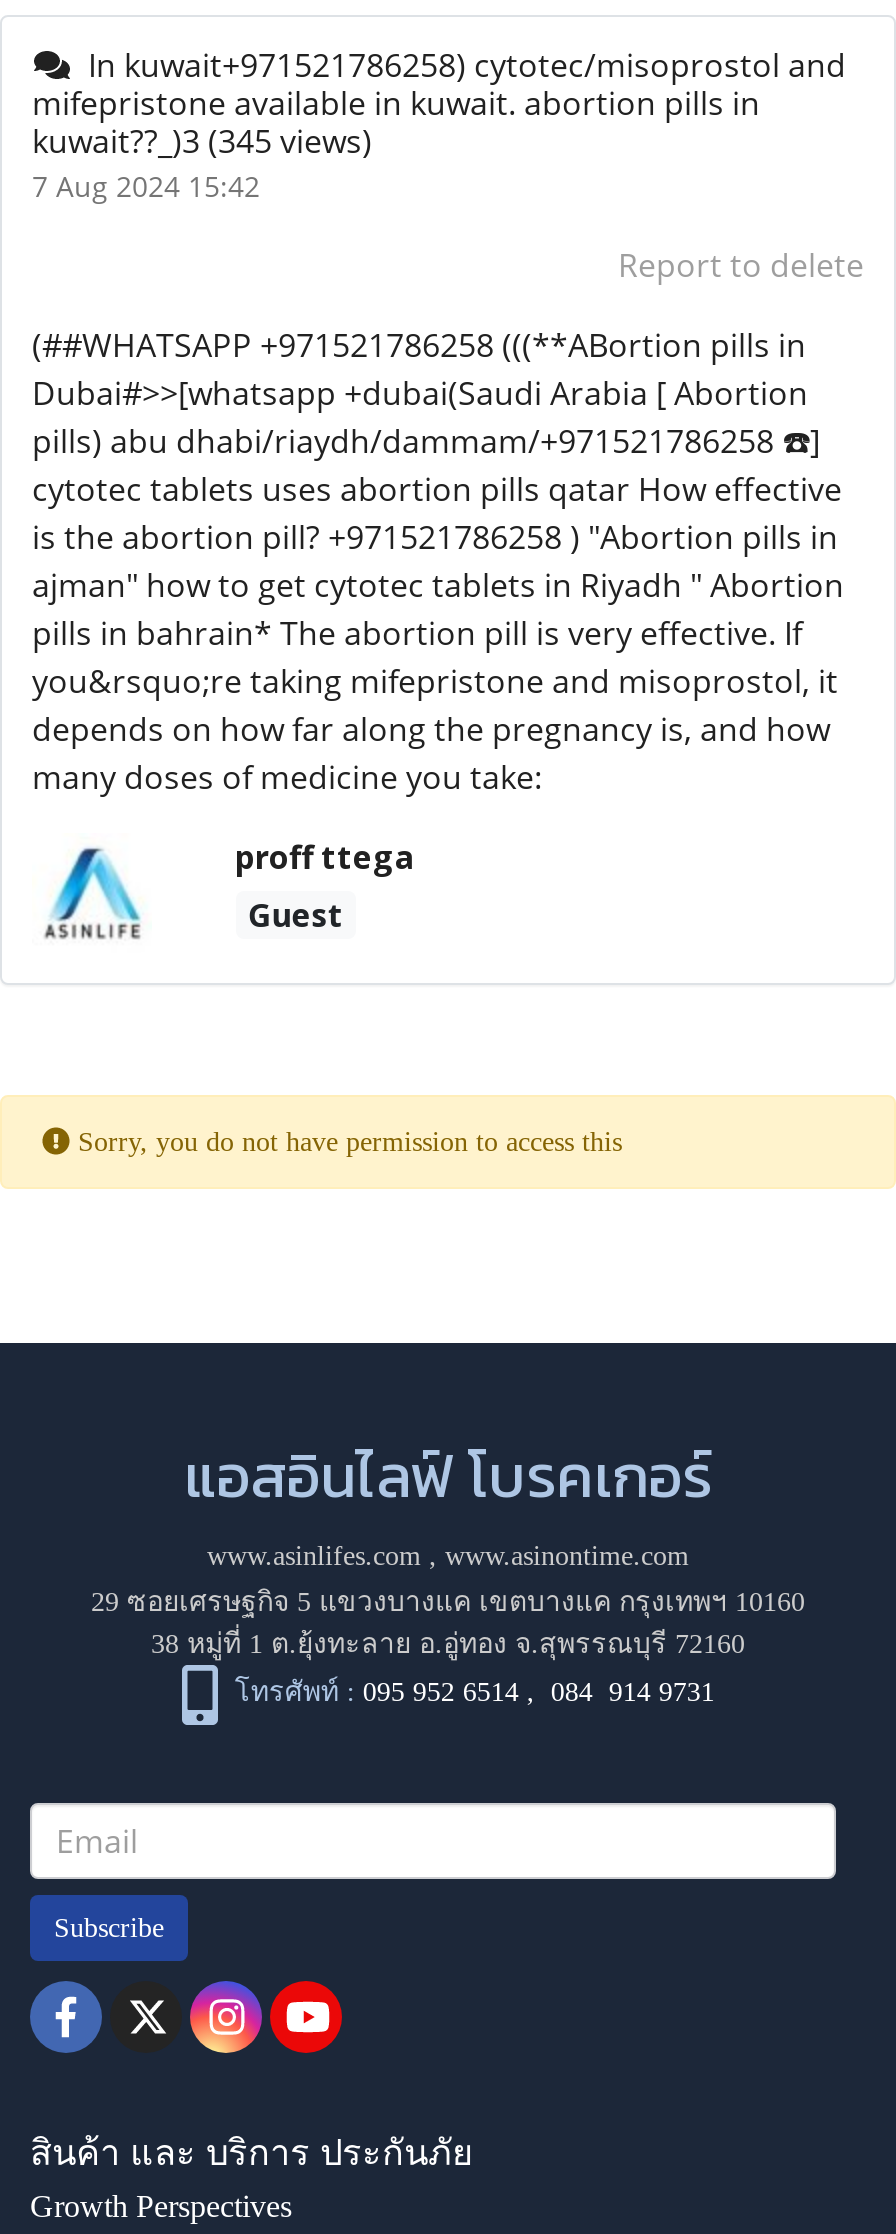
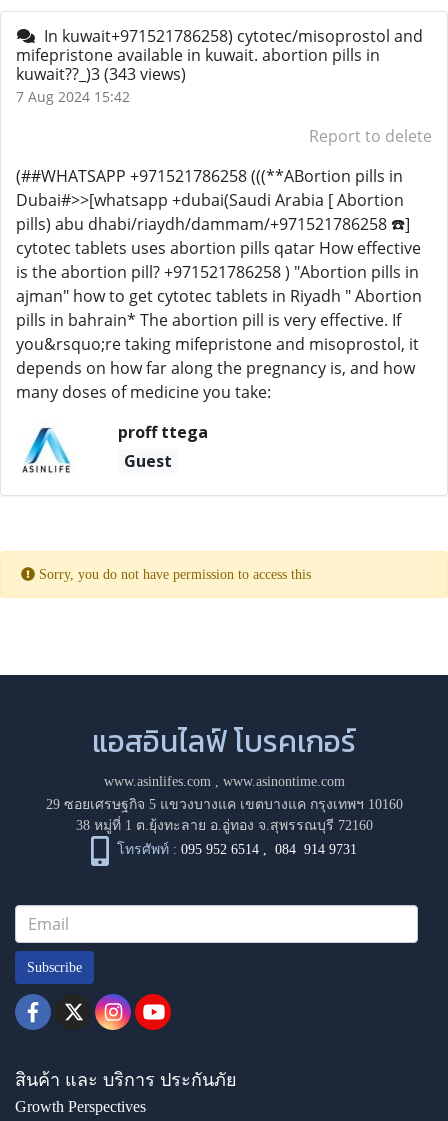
- kuwait??_)3 (345 views)
+ kuwait??_)3 (343 views)
